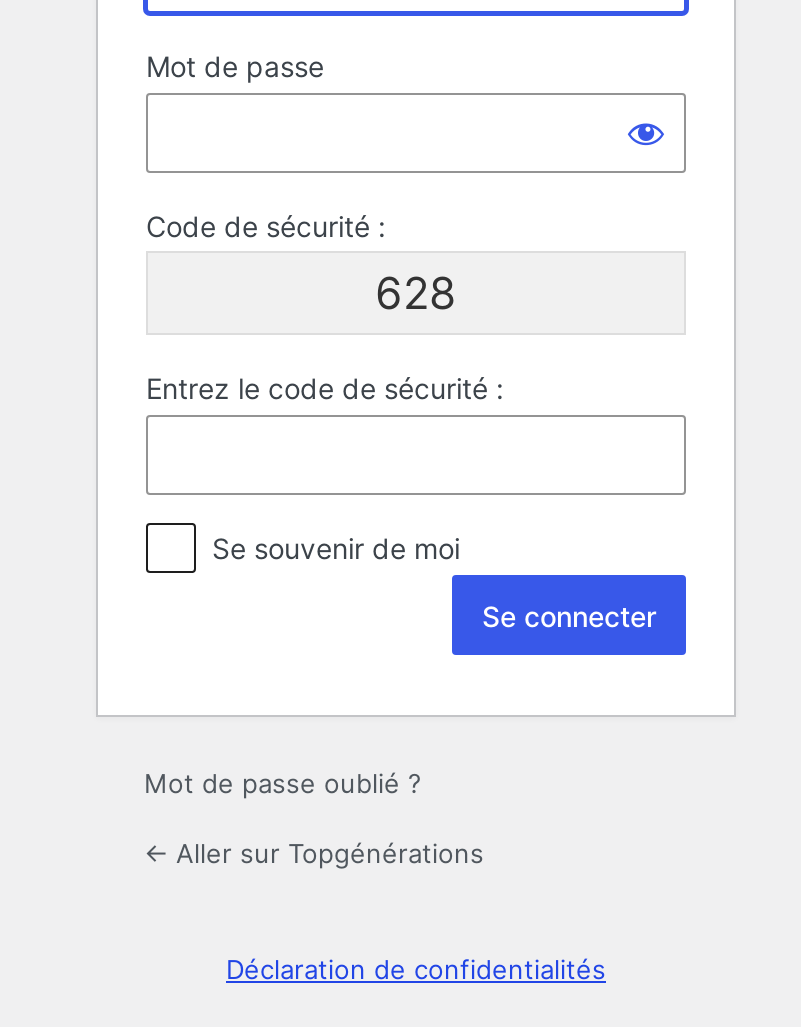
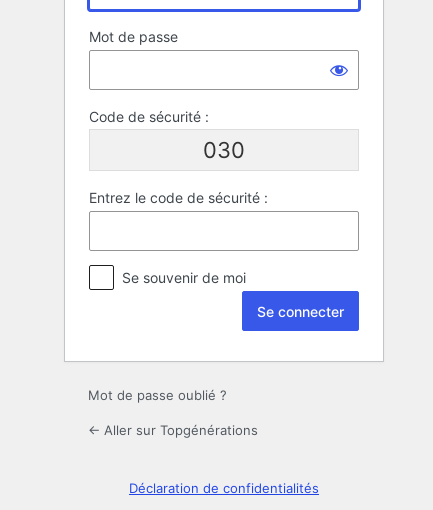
- 628
+ 030
